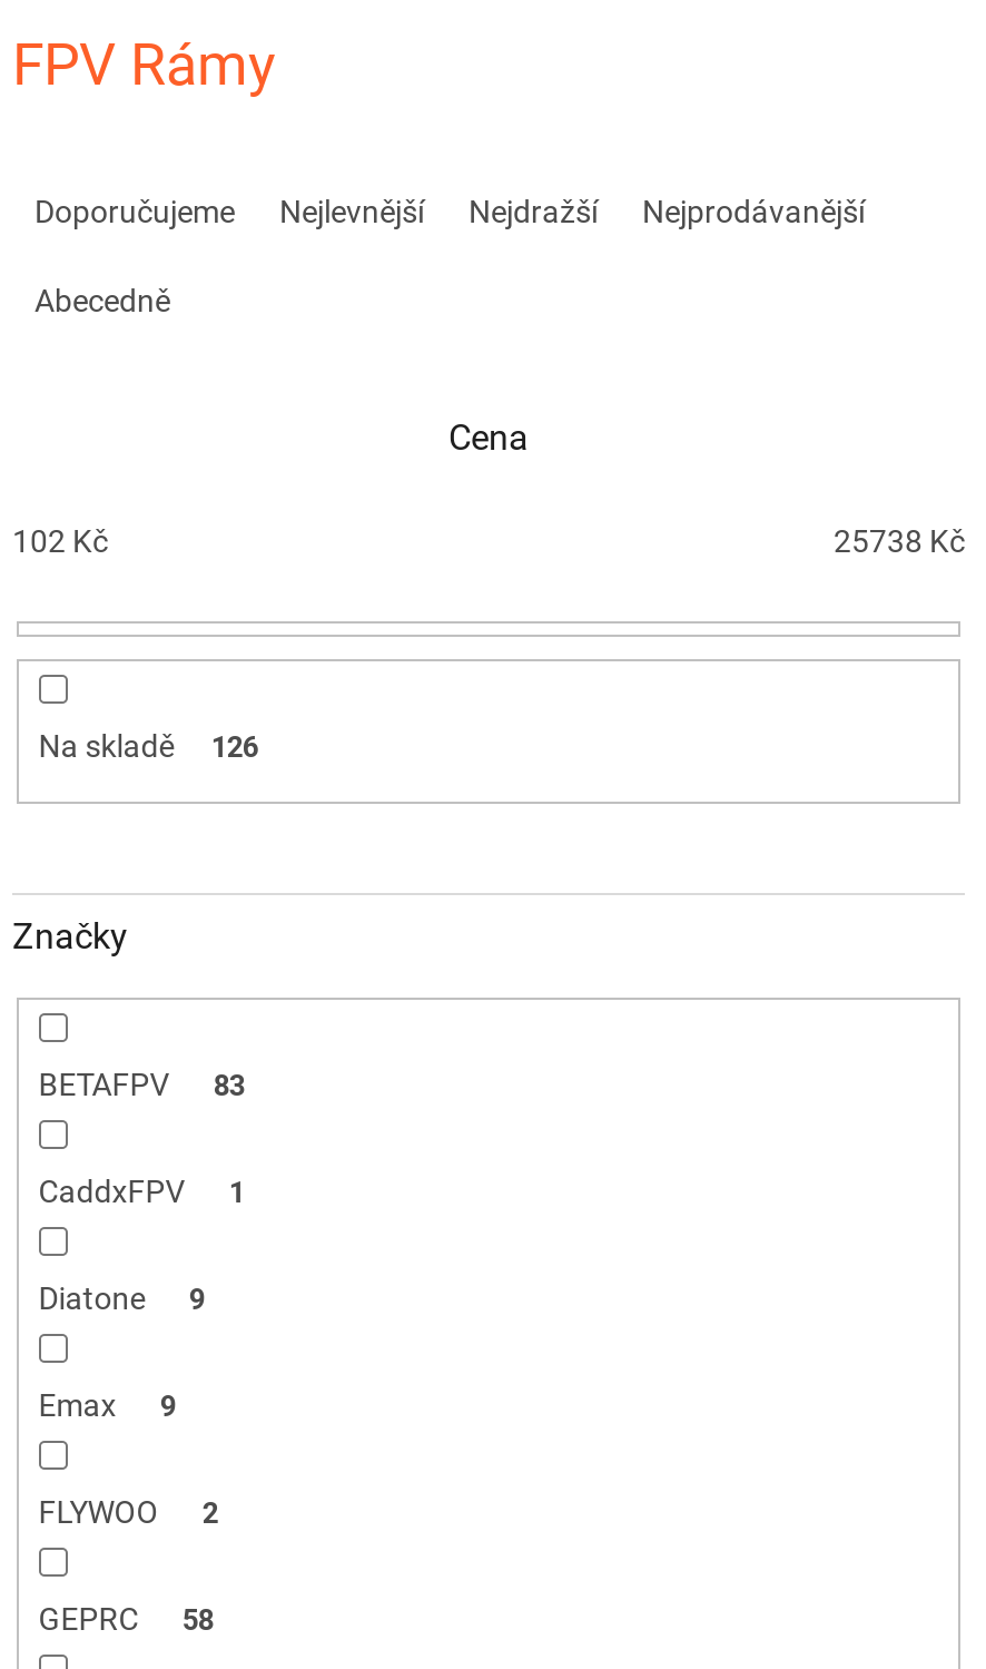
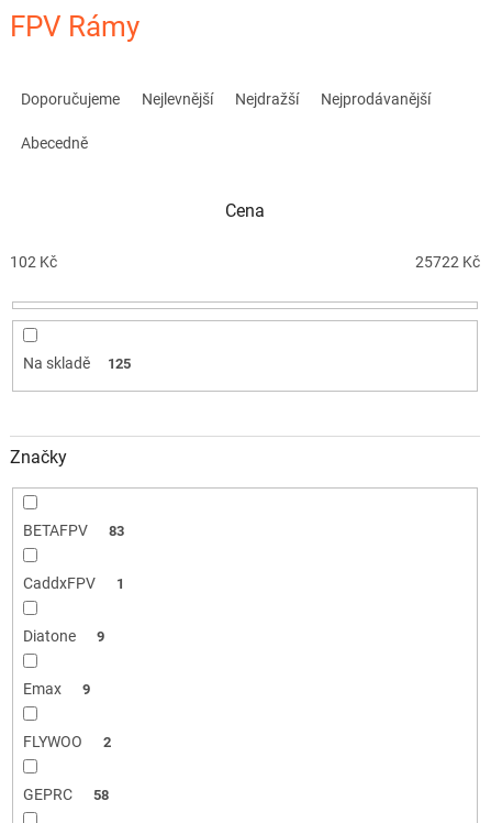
- 25738 Kč
+ 25722 Kč

- 126
+ 125
